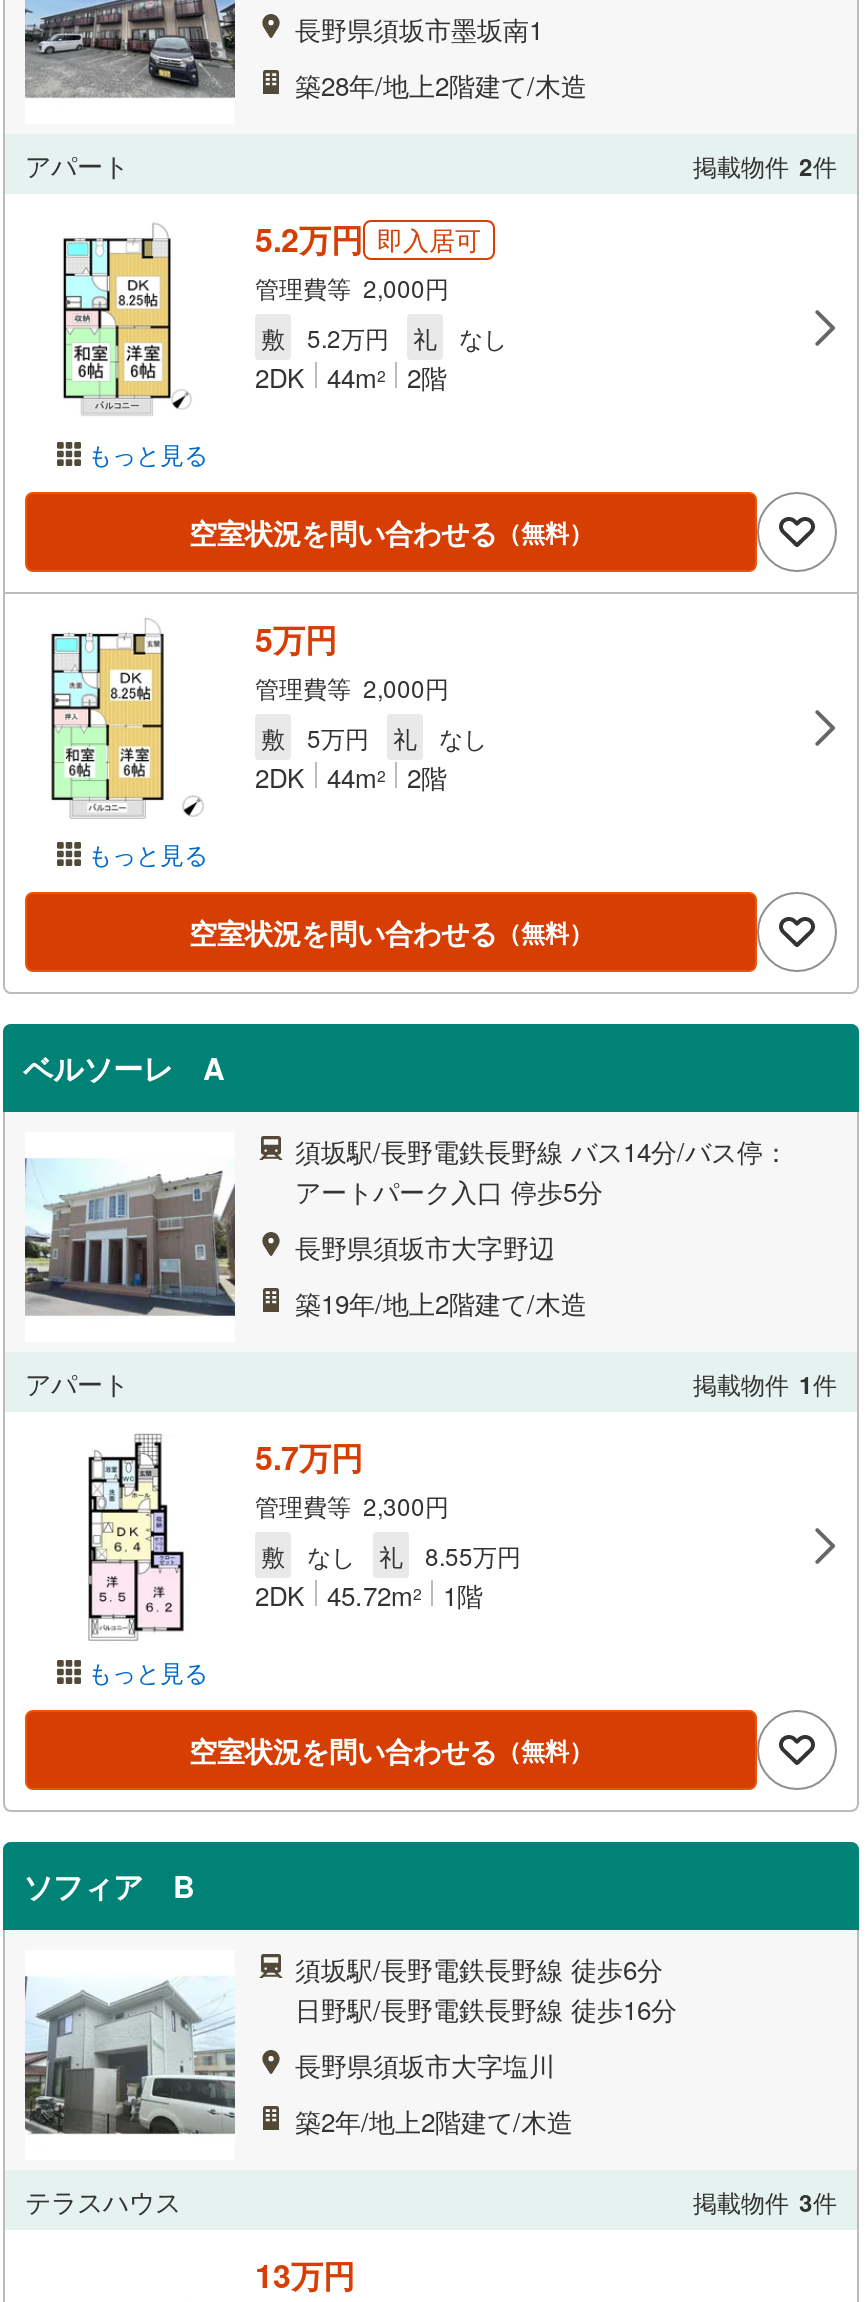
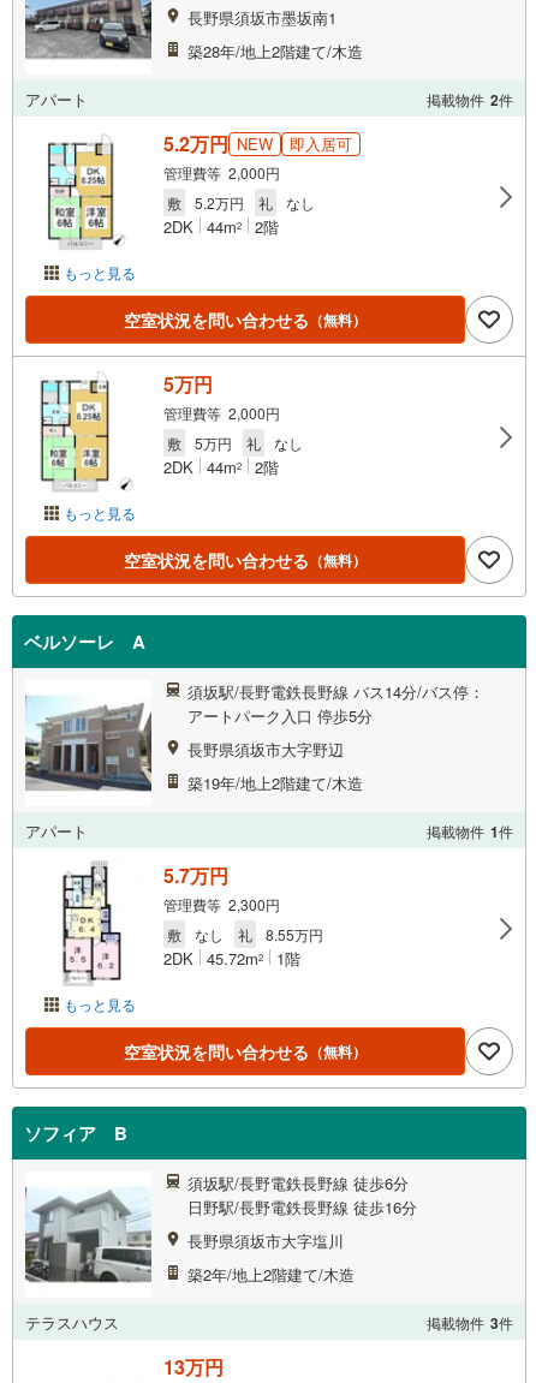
- 5.2万円 即入居可
+ 5.2万円 NEW
+ 即入居可
